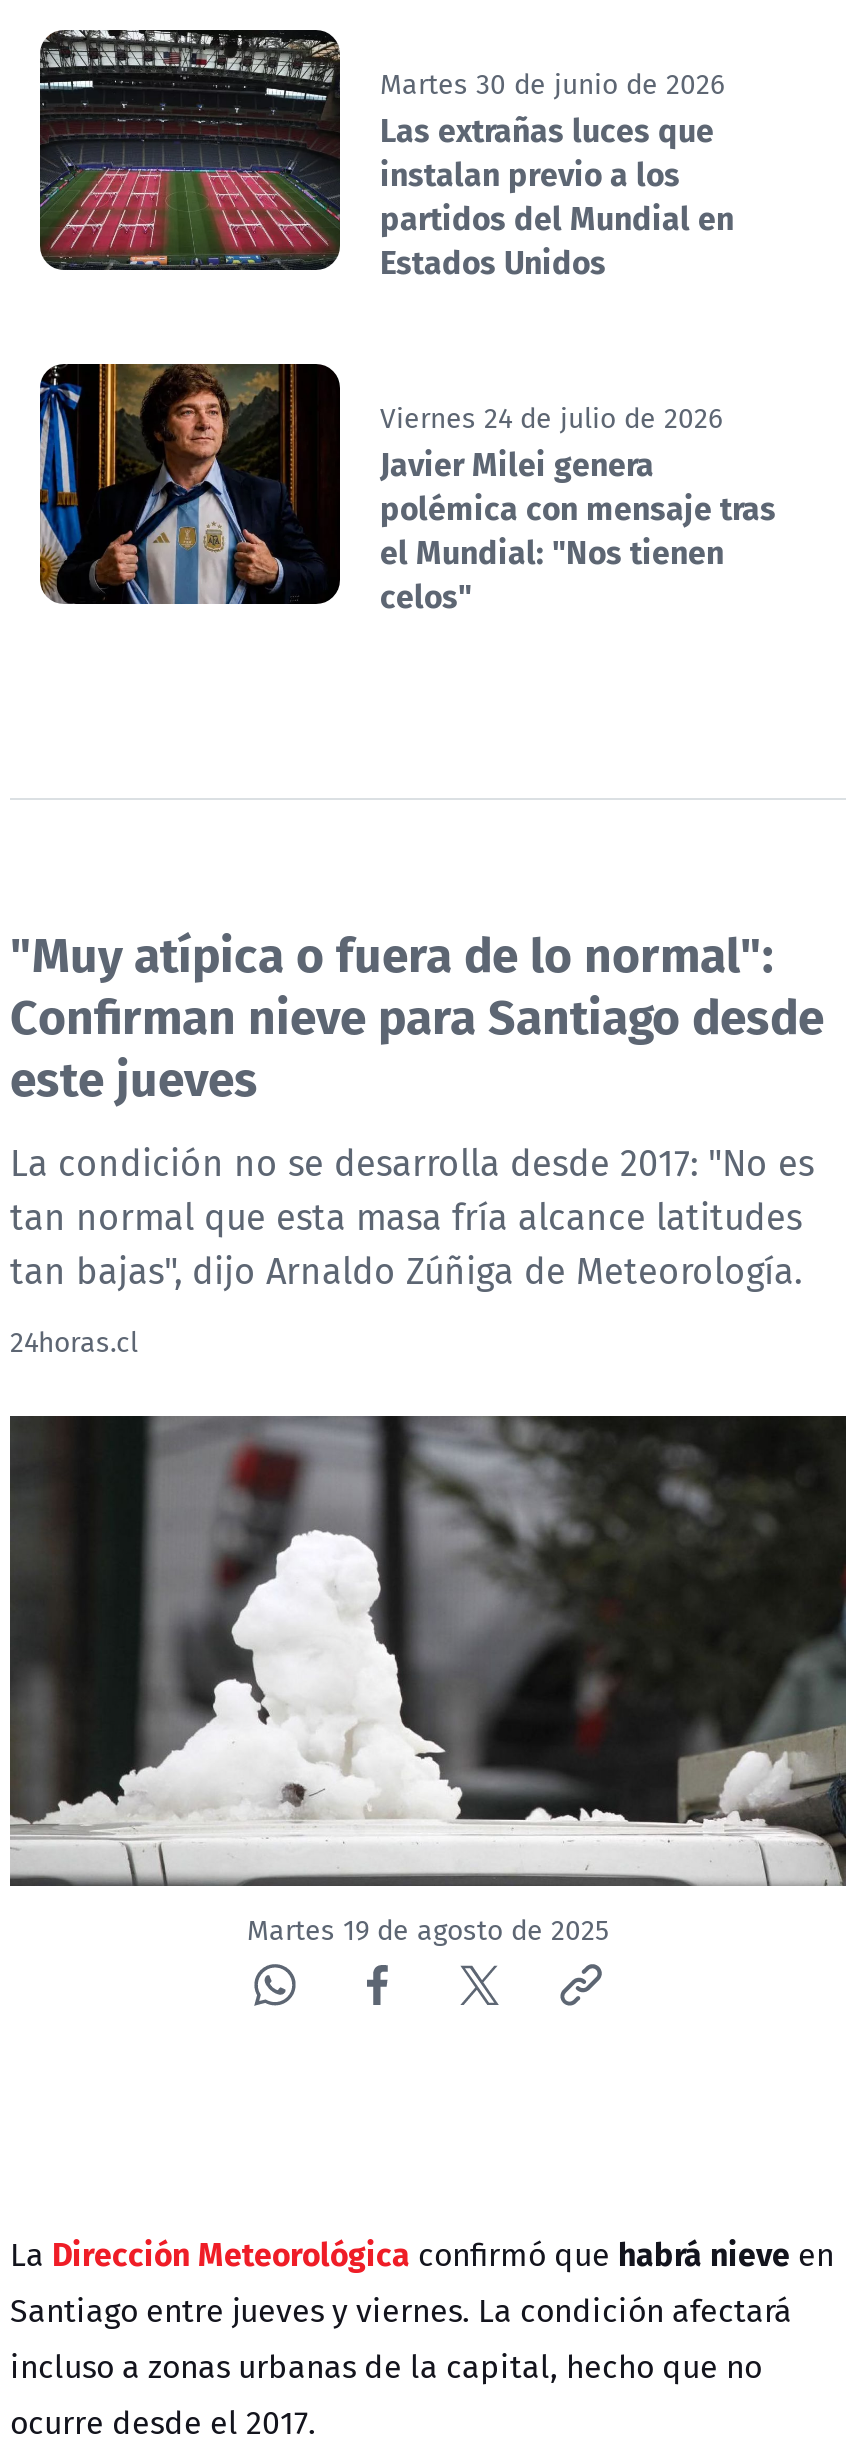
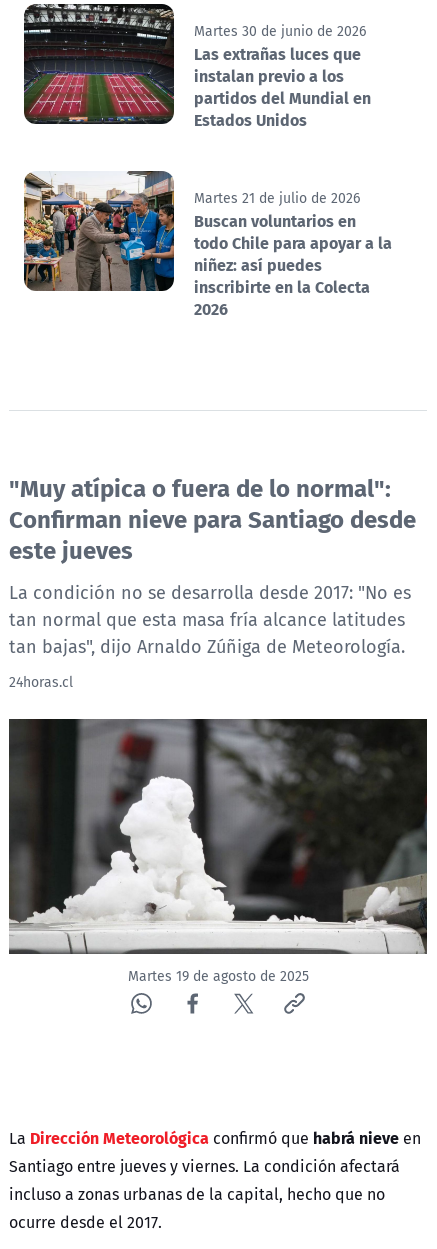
- [image]
- Viernes 24 de julio de 2026
- Javier Milei genera
- polémica con mensaje tras
- el Mundial: "Nos tienen
- celos"
+ [image]
+ Martes 21 de julio de 2026
+ Buscan voluntarios en
+ todo Chile para apoyar a la
+ niñez: así puedes
+ inscribirte en la Colecta
+ 2026
